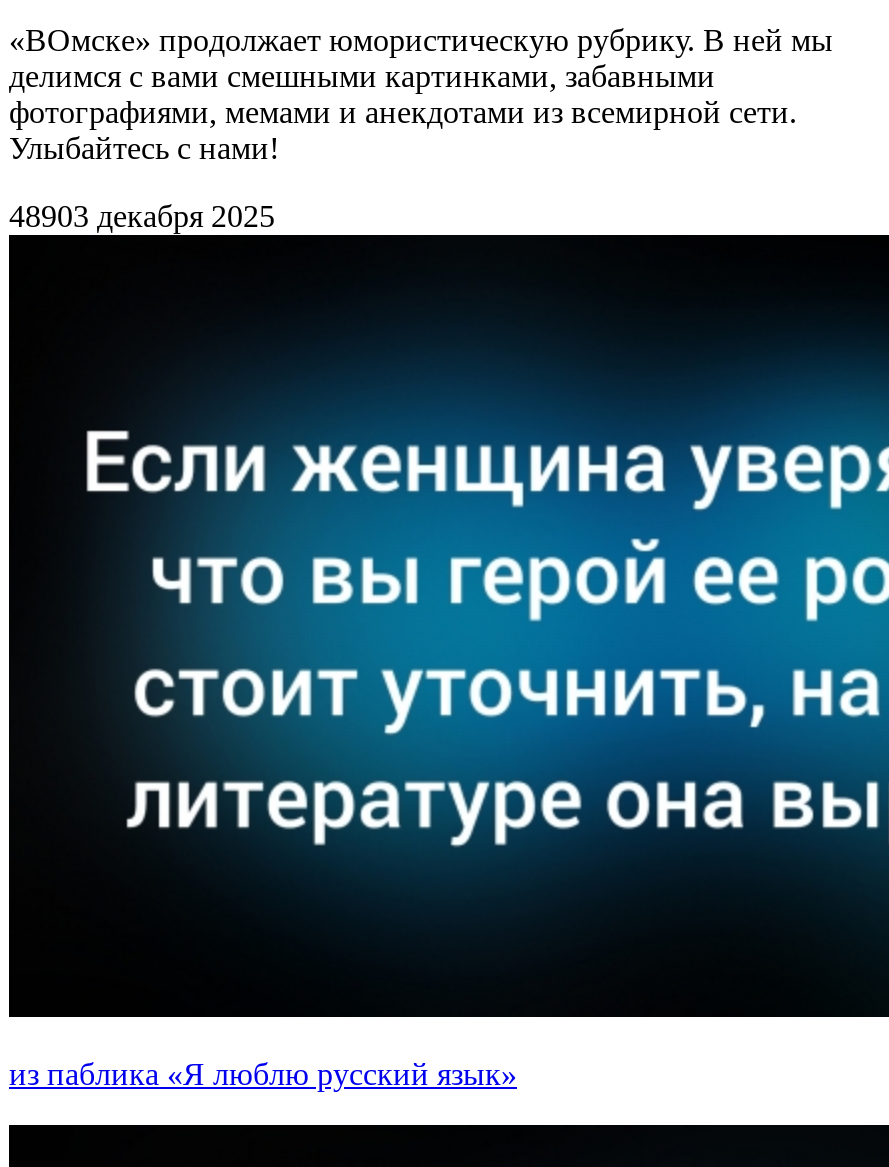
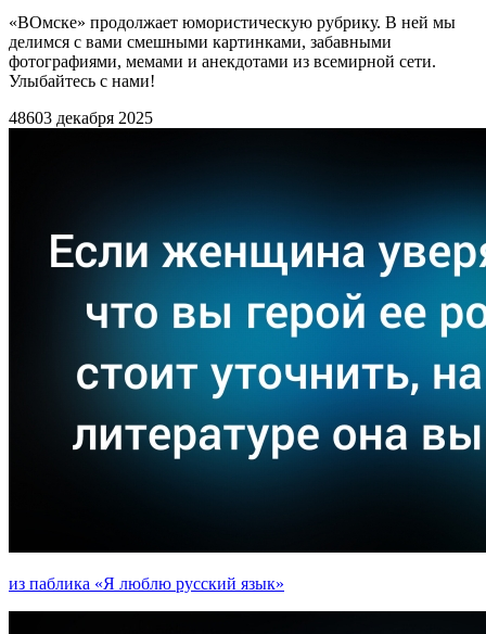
- 48903 декабря 2025
+ 48603 декабря 2025
